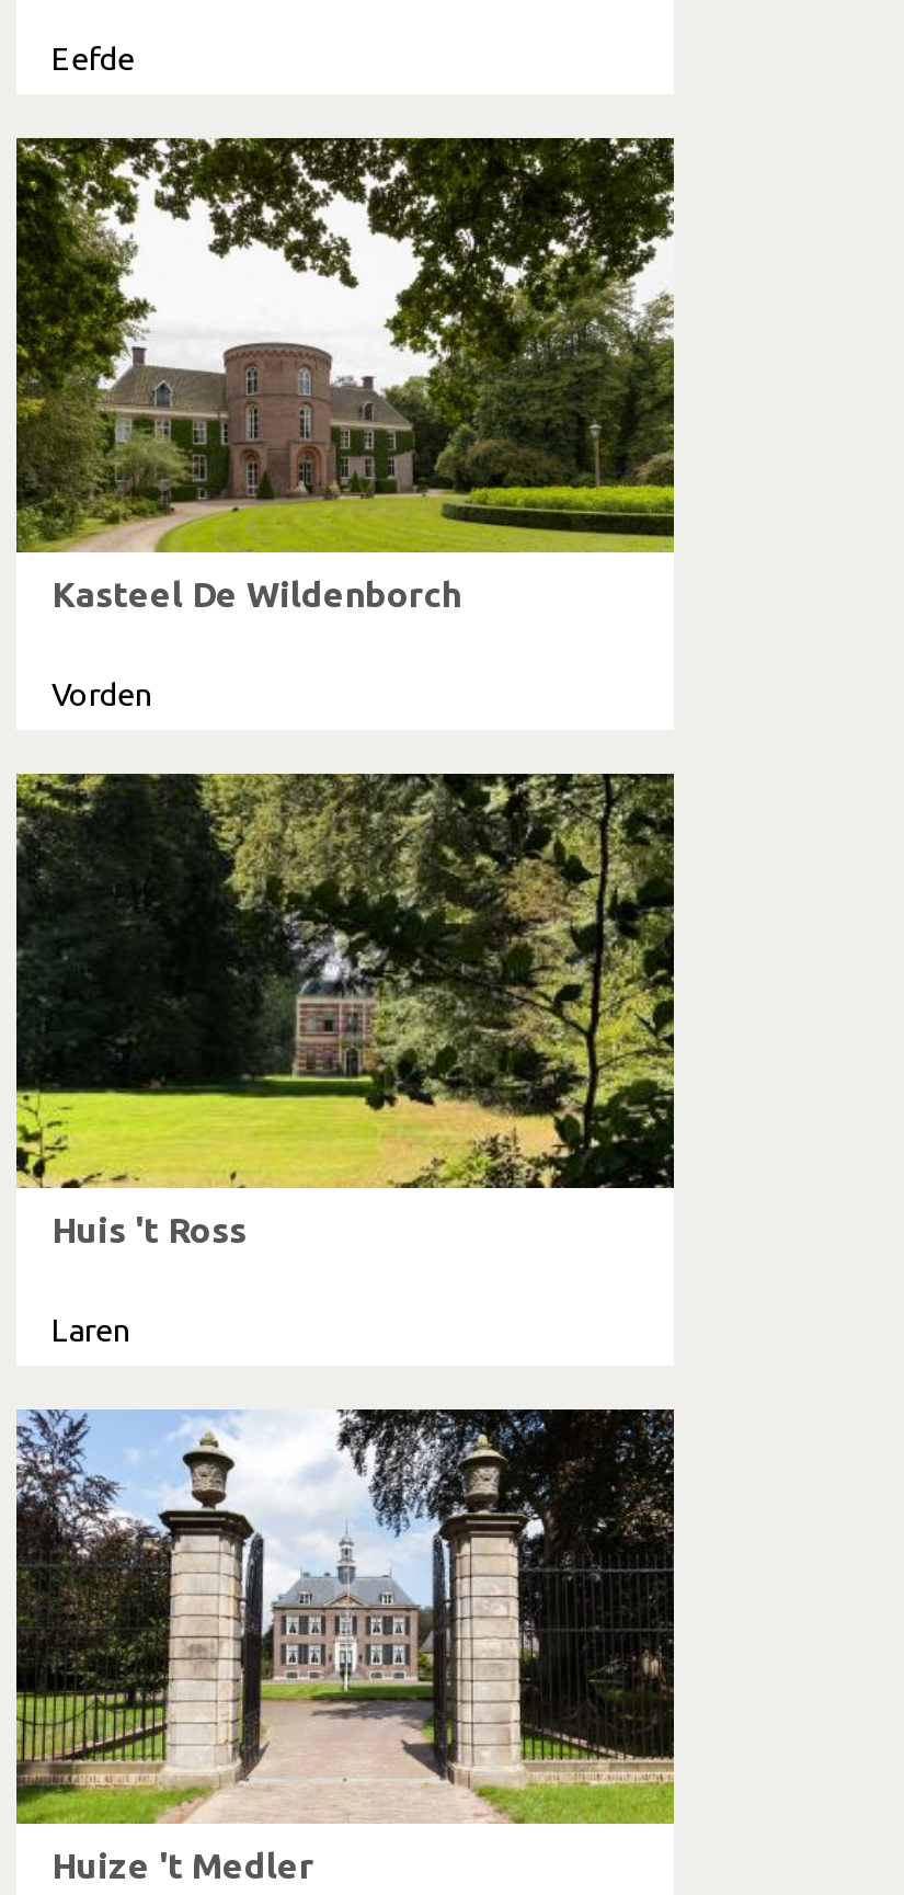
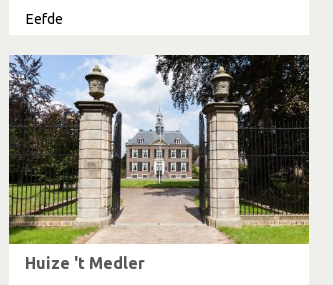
- [image]
- Kasteel De Wildenborch
- Vorden

- [image]
- Huis 't Ross
- Laren
